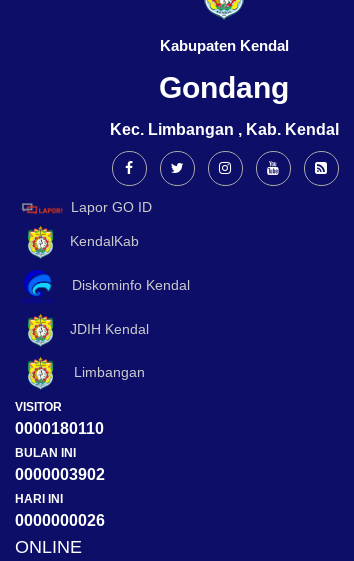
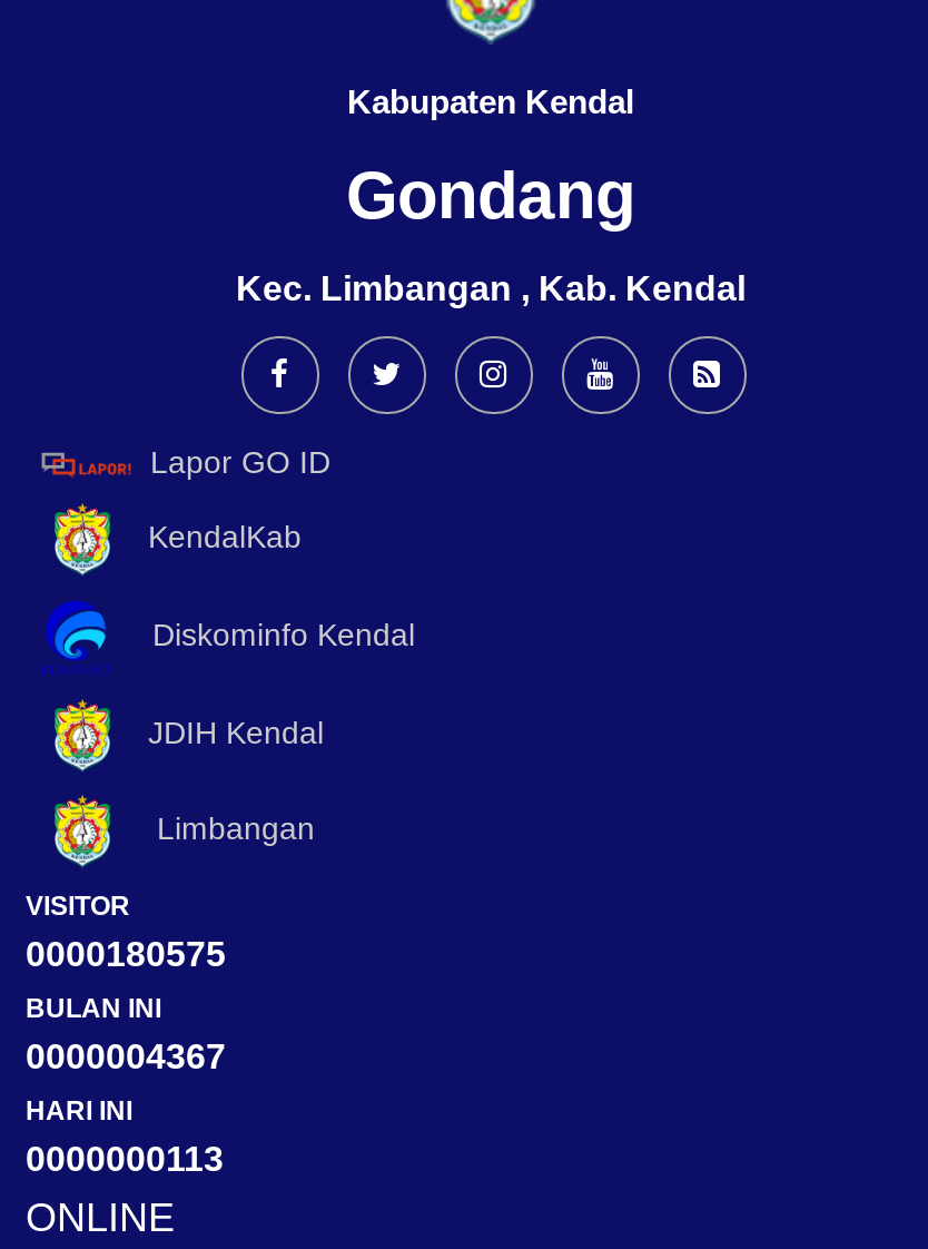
- 0000180110
+ 0000180575

- 0000003902
+ 0000004367

- 0000000026
+ 0000000113
